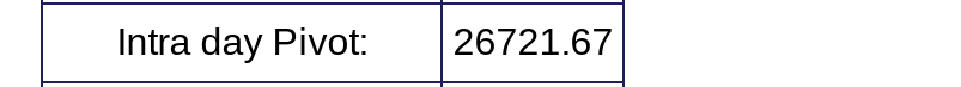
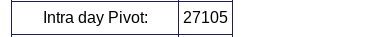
- 26721.67
+ 27105
